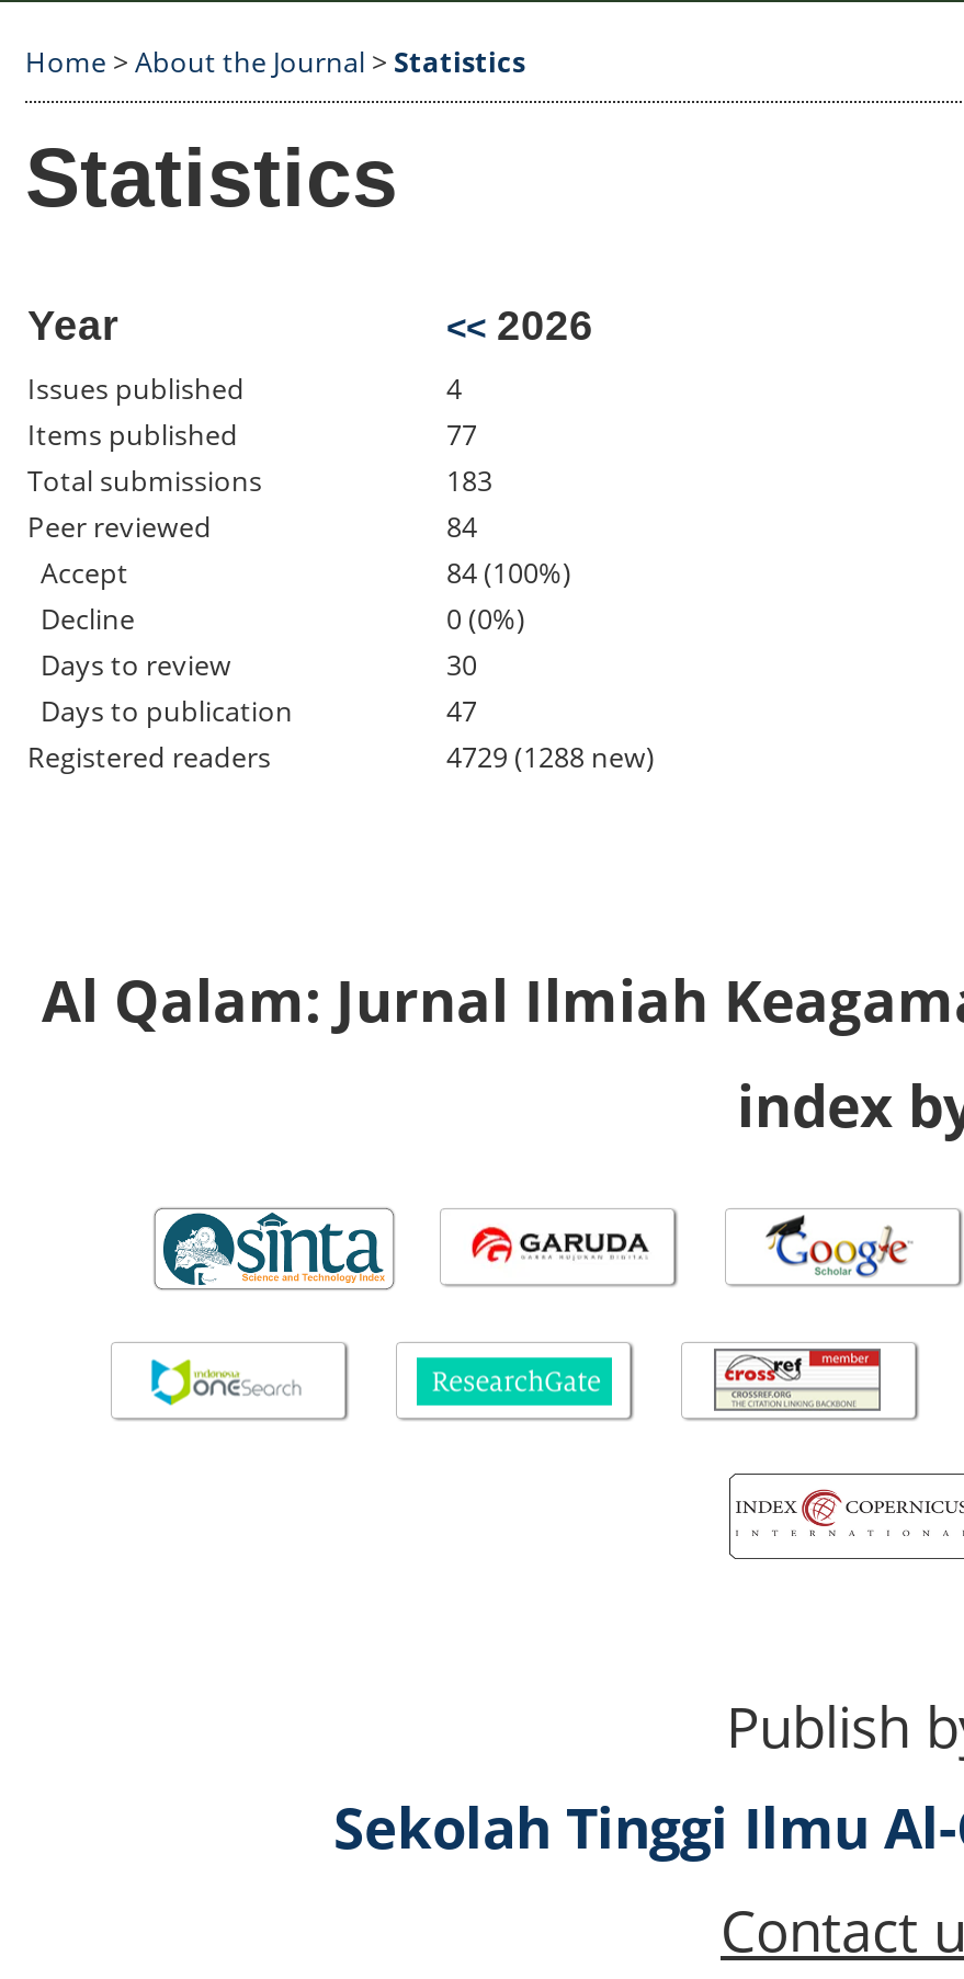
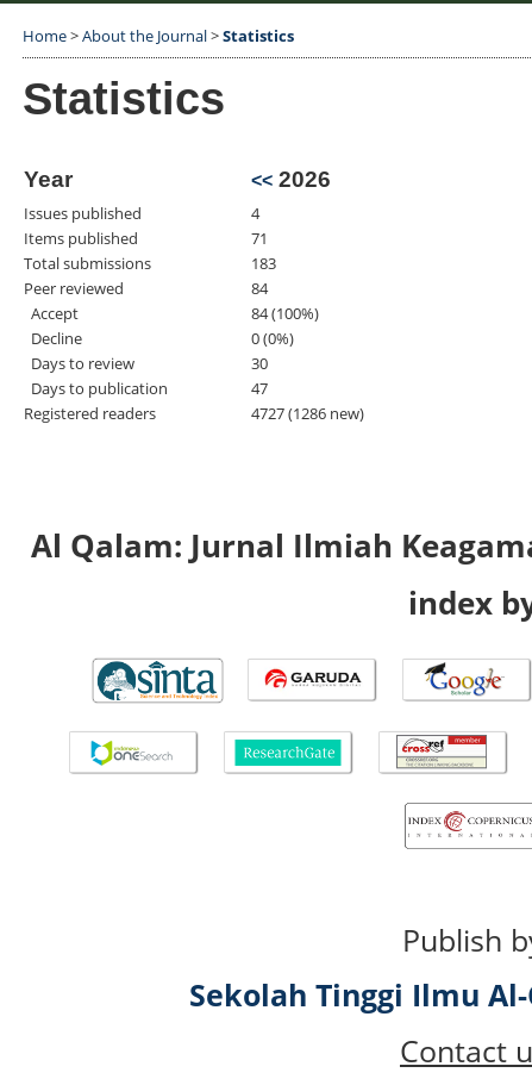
- 77
+ 71

- 4729 (1288 new)
+ 4727 (1286 new)
